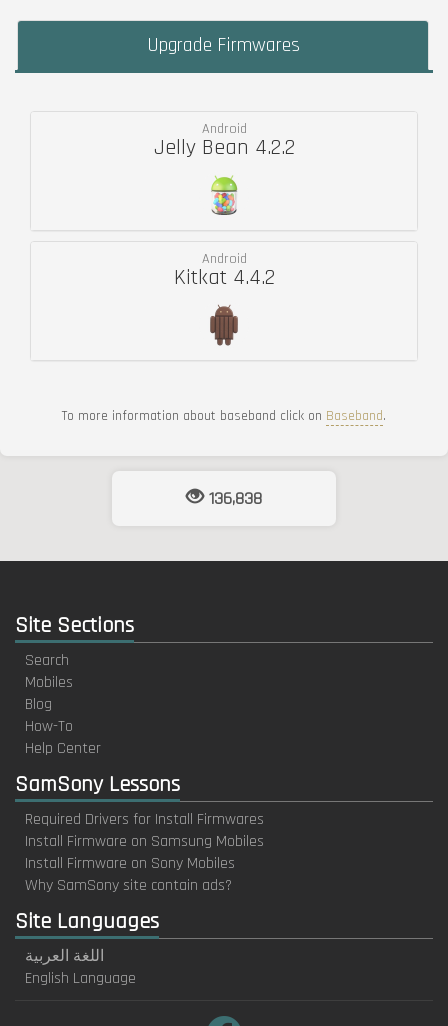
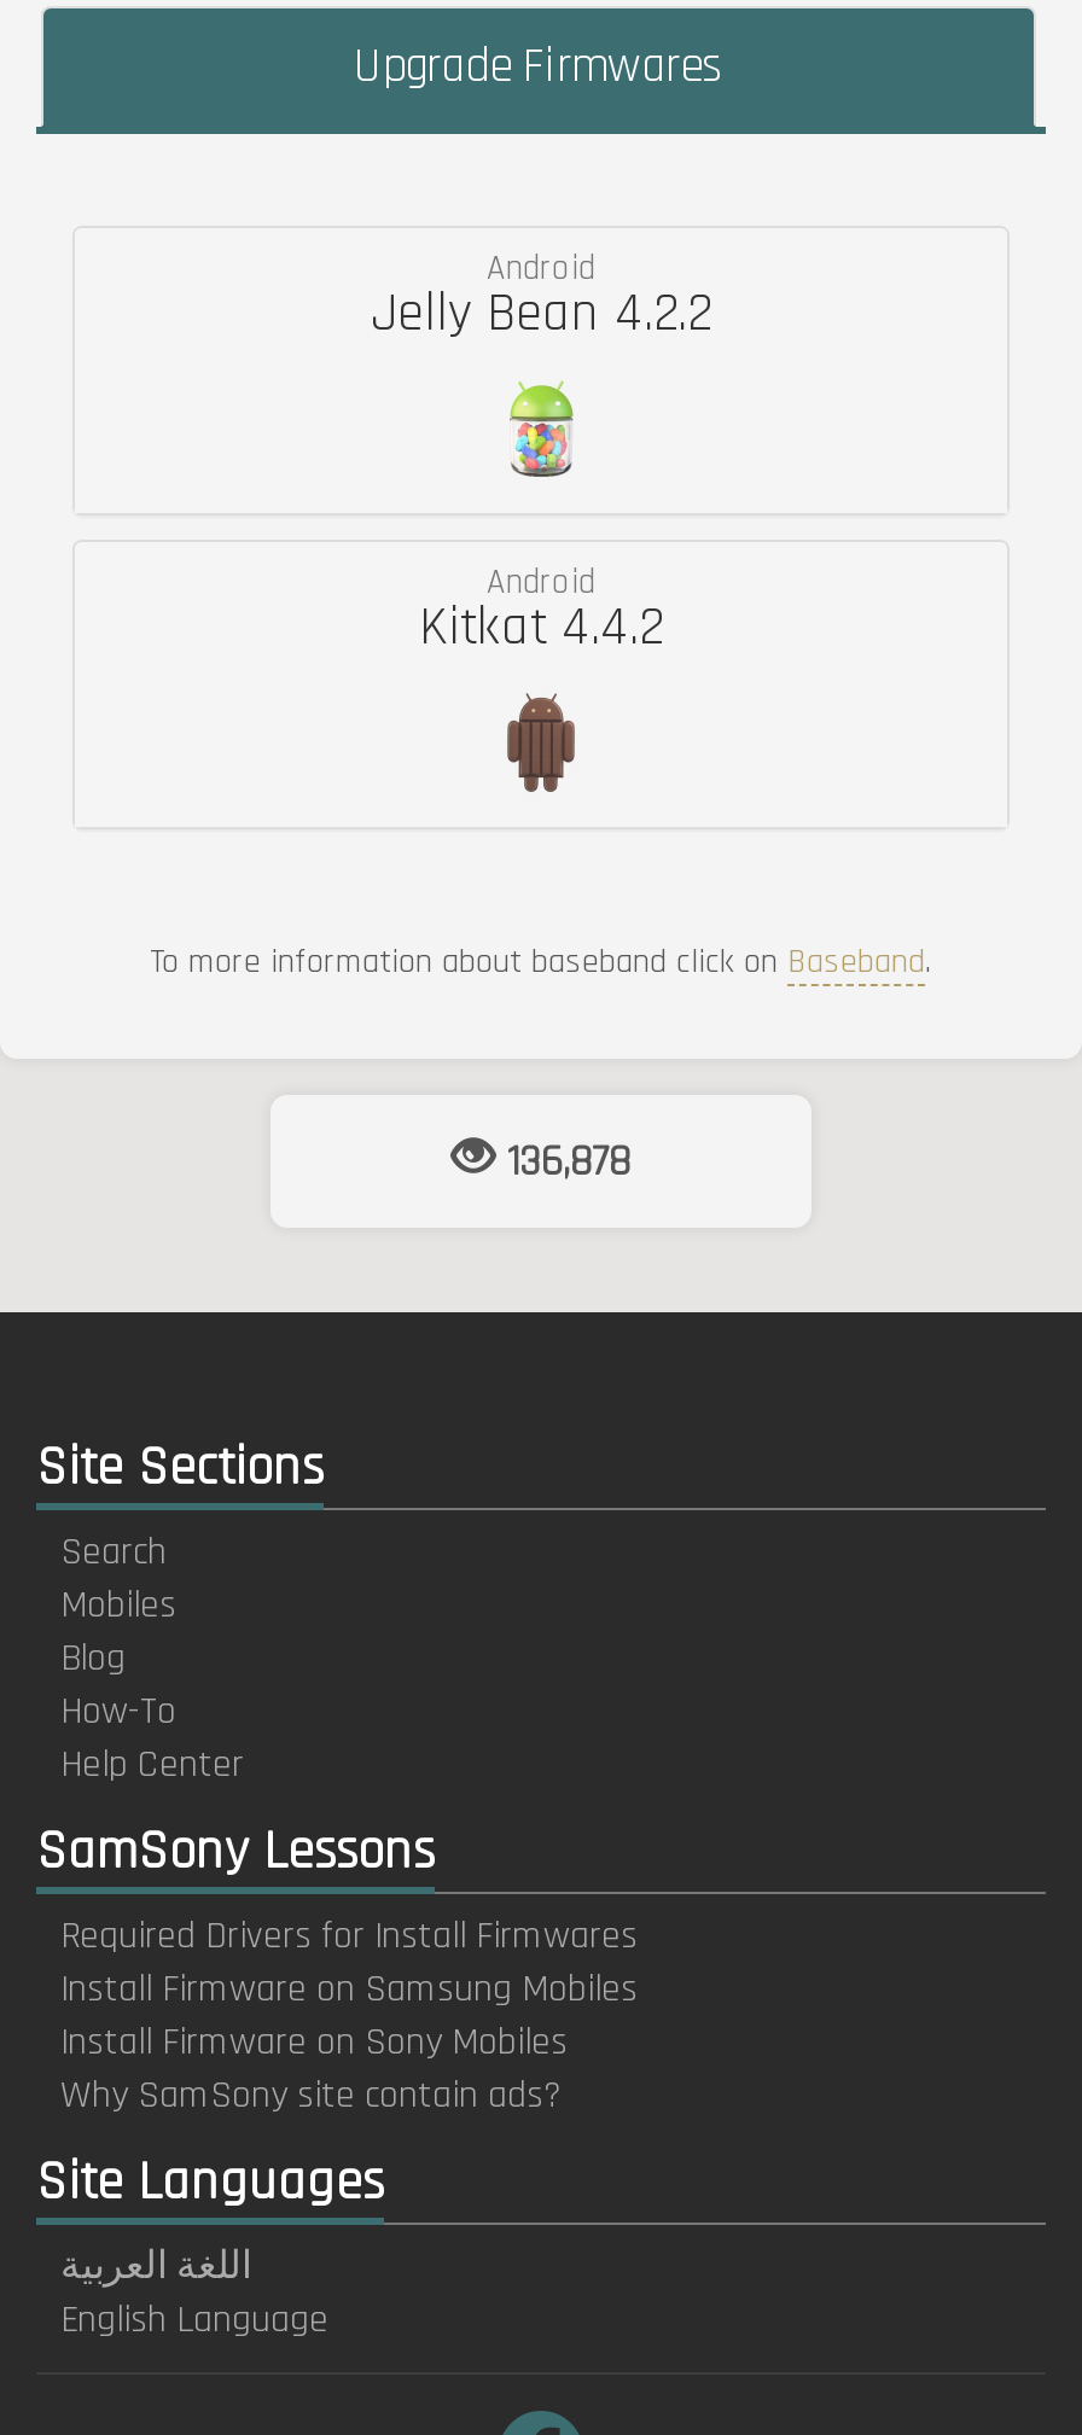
- 136,838
+ 136,878
